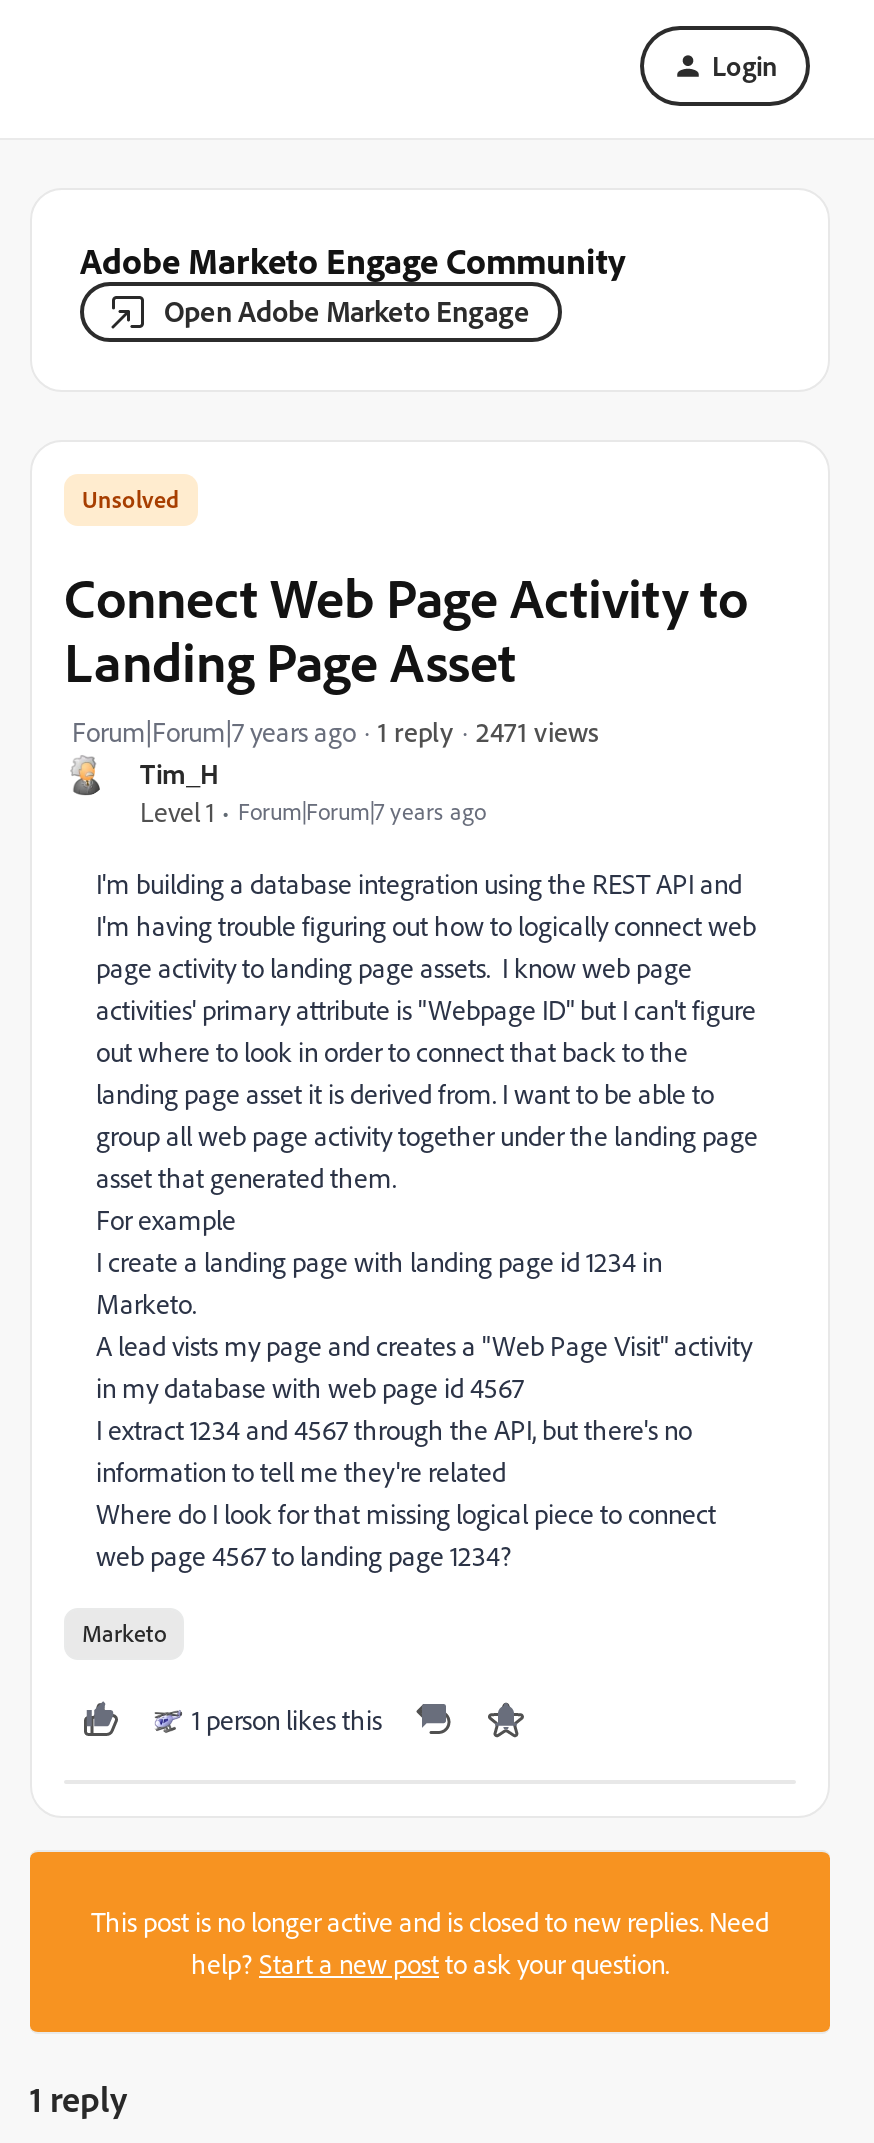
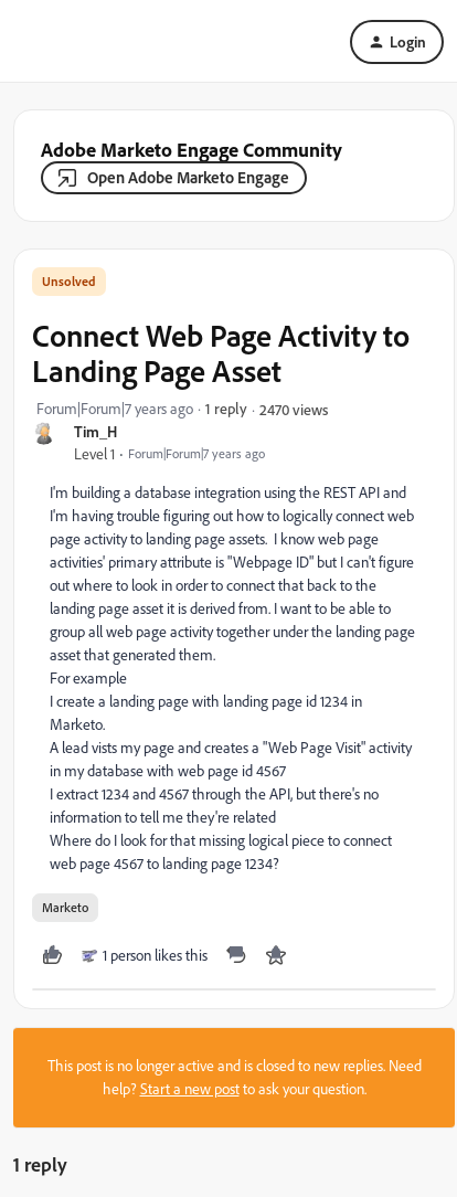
- 2471 views
+ 2470 views
